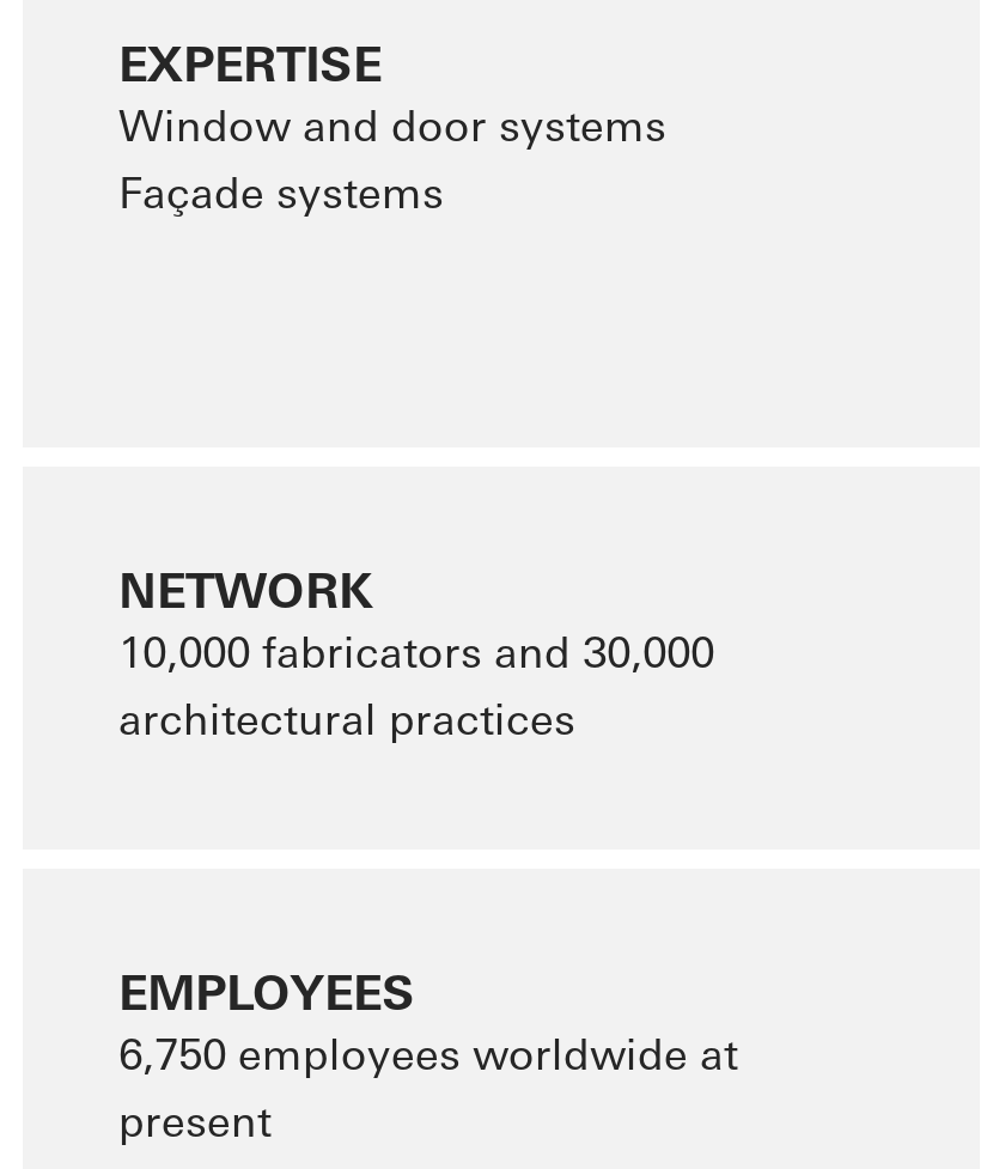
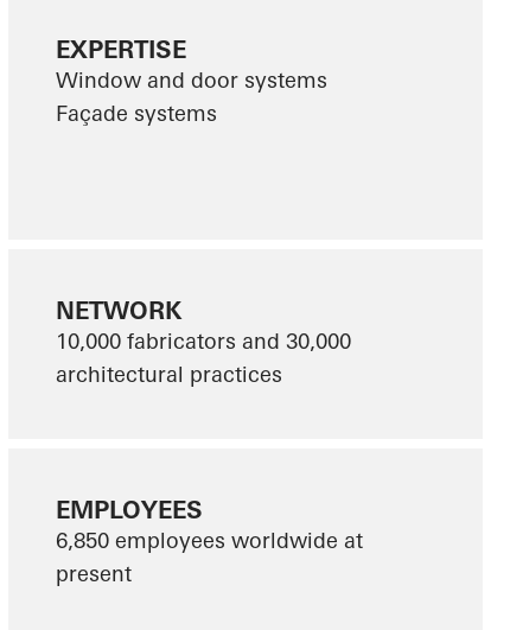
- 6,750 employees worldwide at
+ 6,850 employees worldwide at
